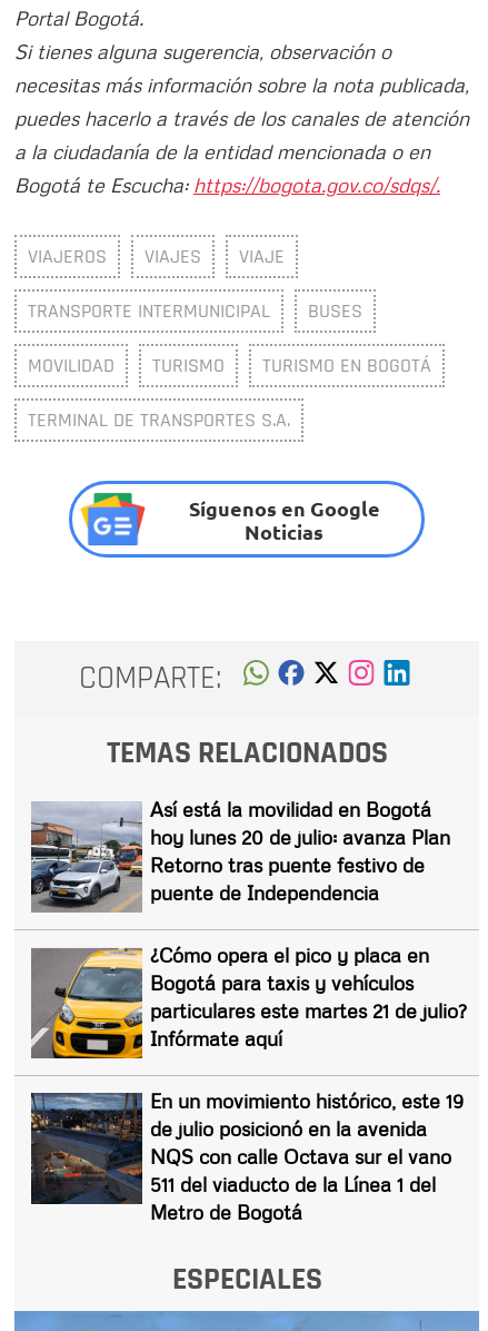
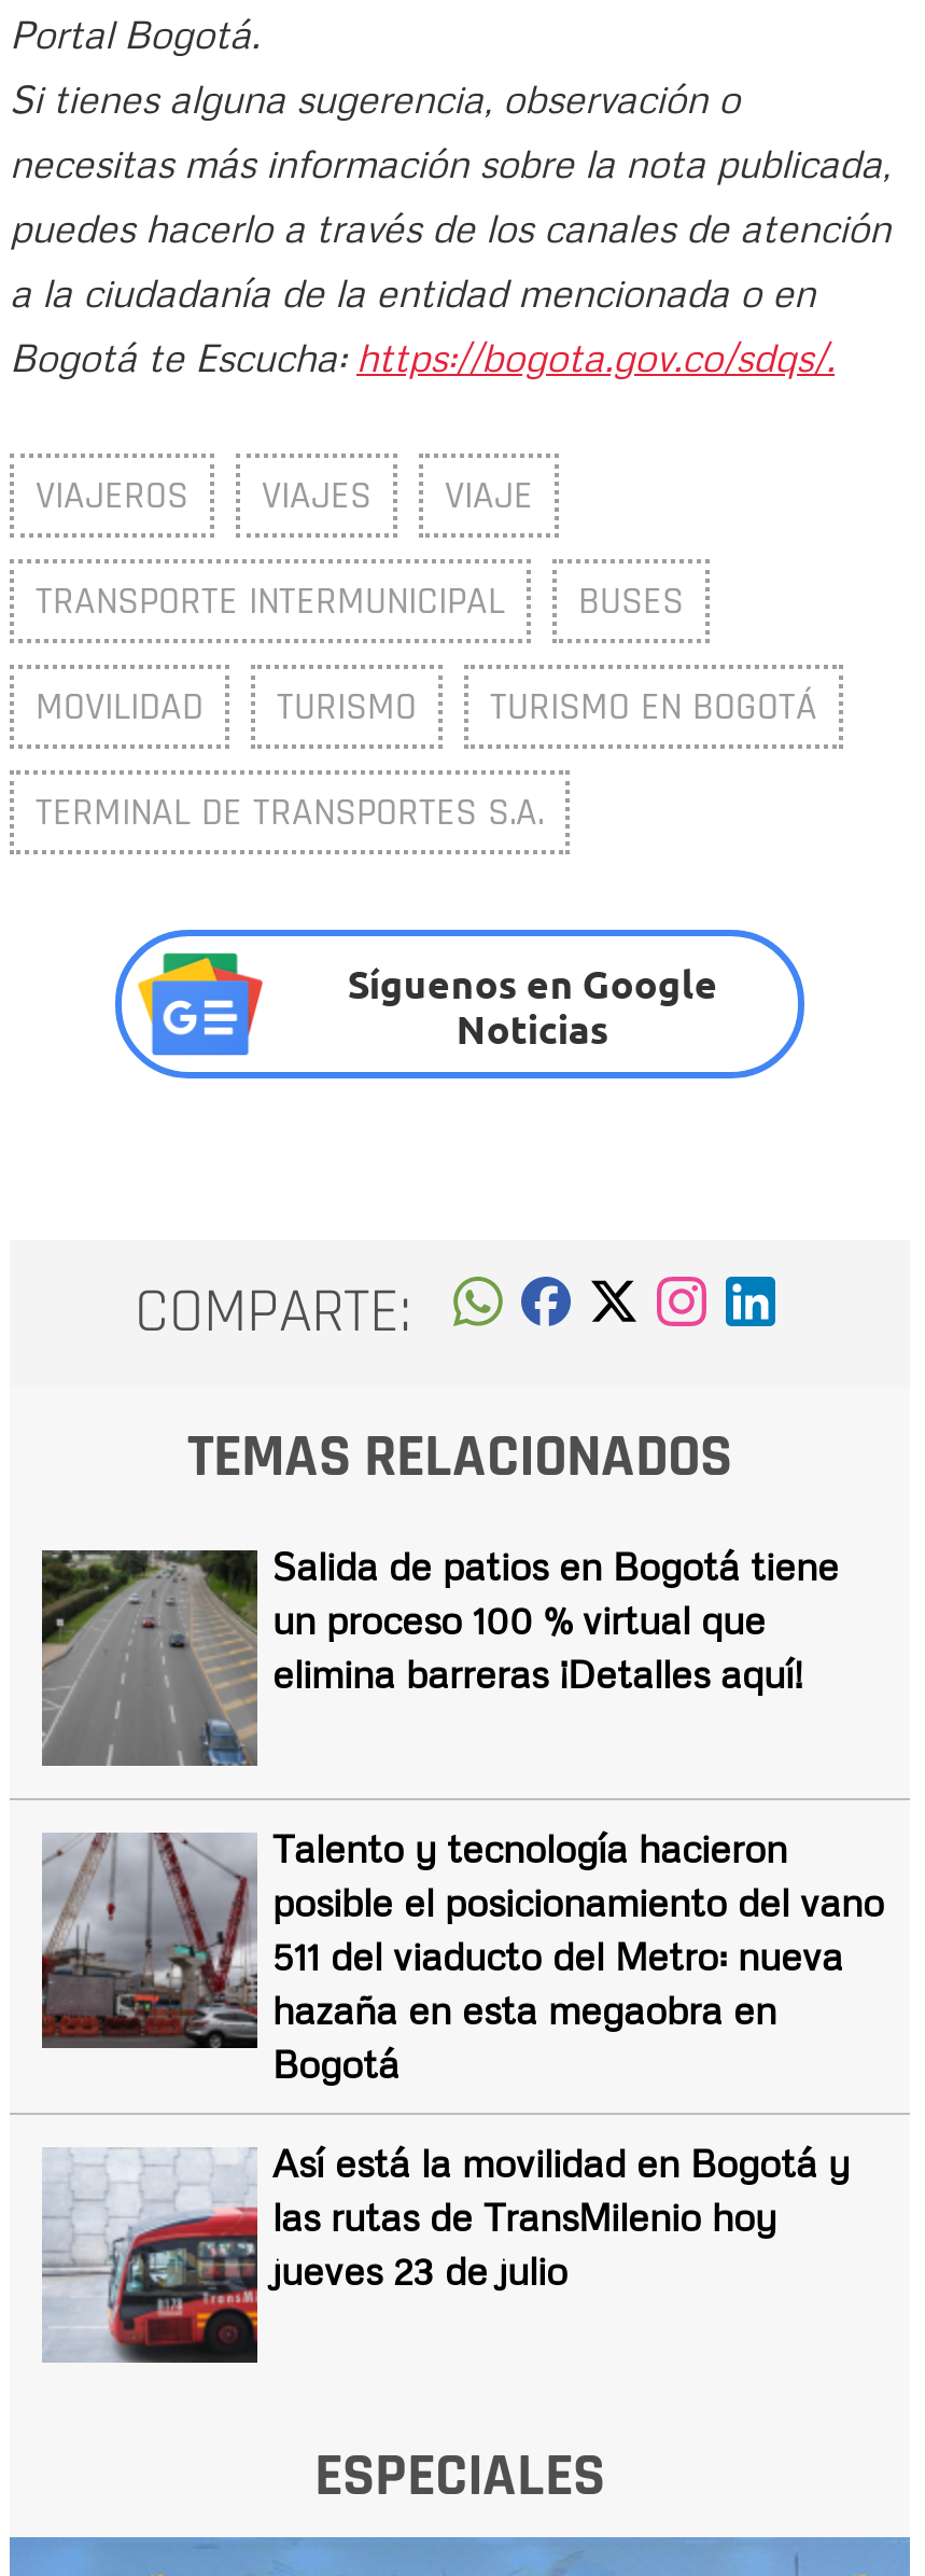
- [image]
- Así está la movilidad en Bogotá
- hoy lunes 20 de julio: avanza Plan
- Retorno tras puente festivo de
- puente de Independencia
+ [image]
+ Salida de patios en Bogotá tiene
+ un proceso 100 % virtual que
+ elimina barreras ¡Detalles aquí!

- [image]
- ¿Cómo opera el pico y placa en
- Bogotá para taxis y vehículos
- particulares este martes 21 de julio?
- Infórmate aquí
+ [image]
+ Talento y tecnología hacieron
+ posible el posicionamiento del vano
+ 511 del viaducto del Metro: nueva
+ hazaña en esta megaobra en
+ Bogotá

- [image]
- En un movimiento histórico, este 19
- de julio posicionó en la avenida
- NQS con calle Octava sur el vano
- 511 del viaducto de la Línea 1 del
- Metro de Bogotá
+ [image]
+ Así está la movilidad en Bogotá y
+ las rutas de TransMilenio hoy
+ jueves 23 de julio
